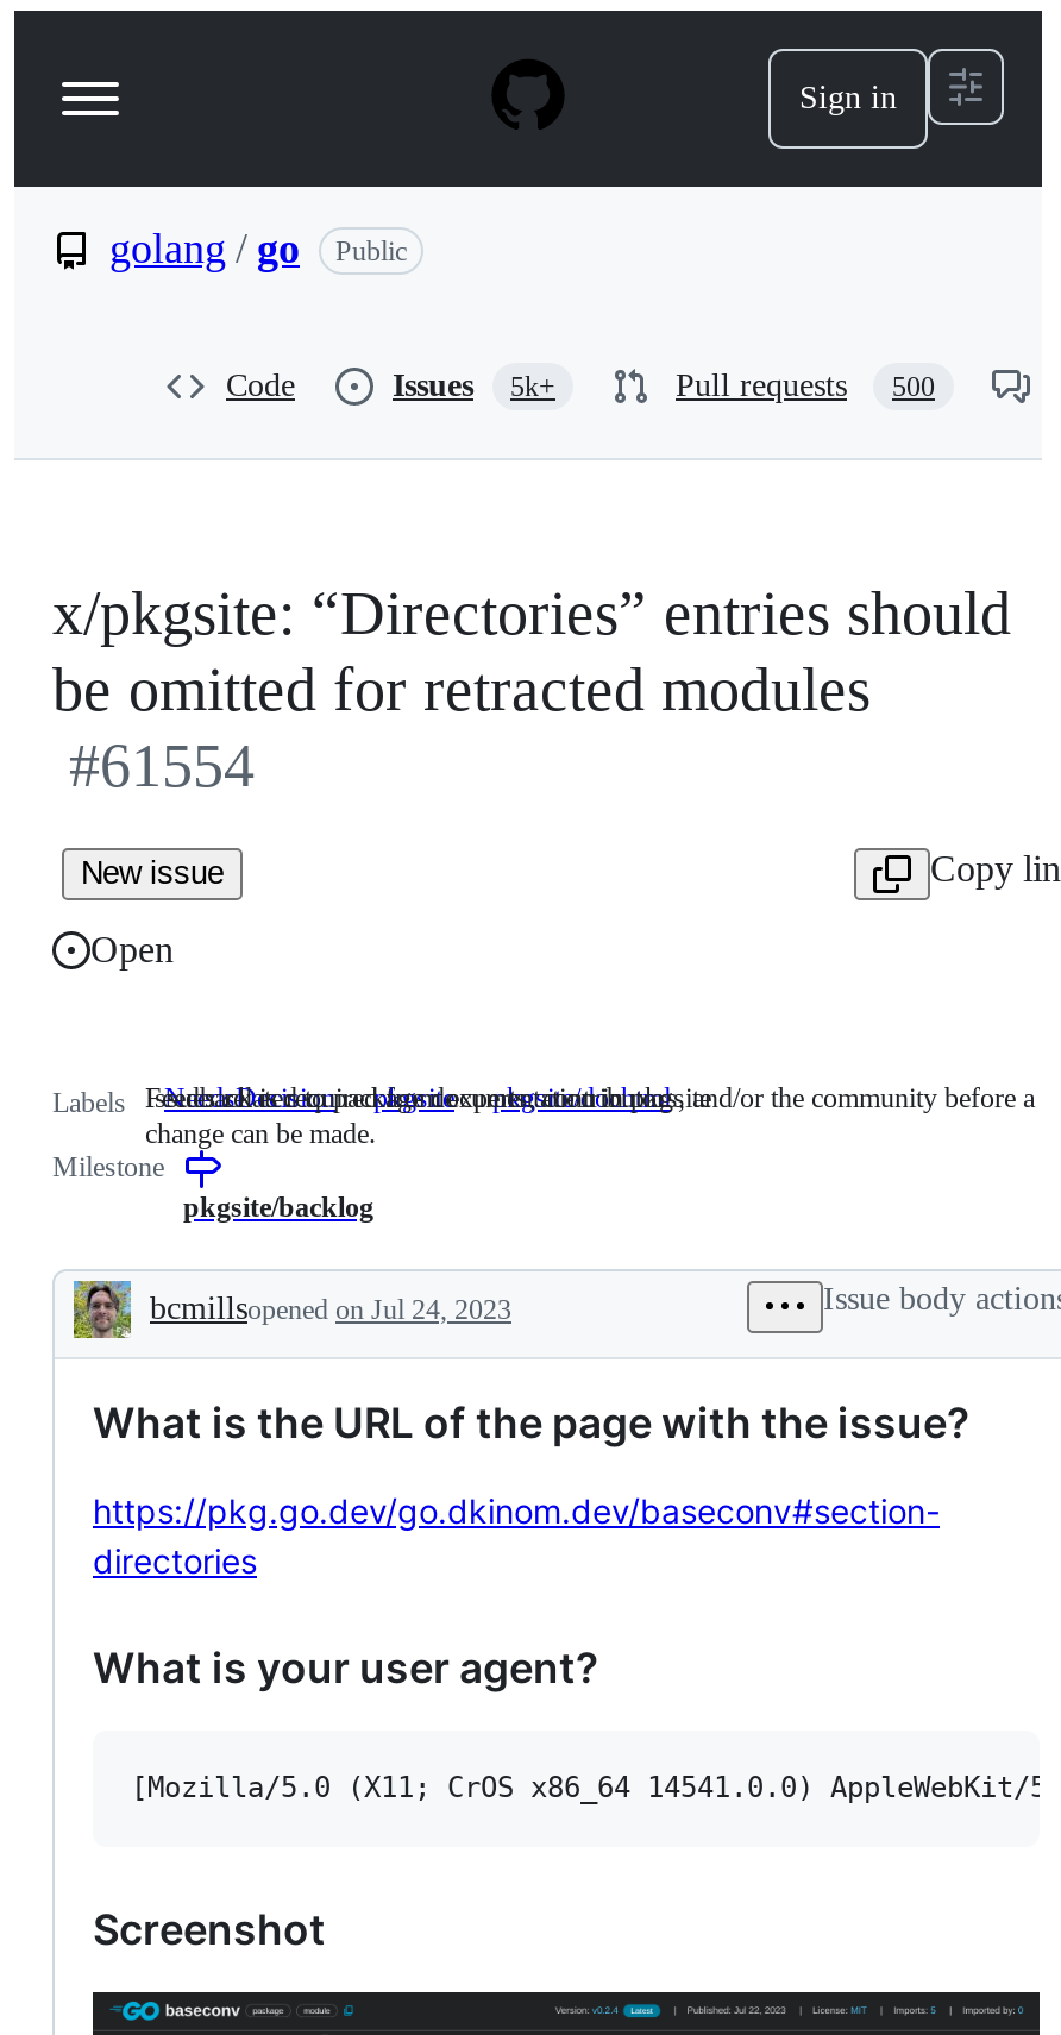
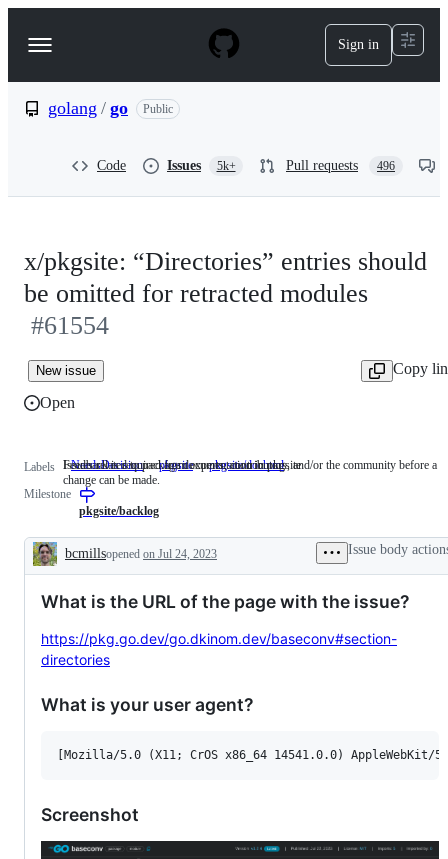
- Pull requests 500
+ Pull requests 496
